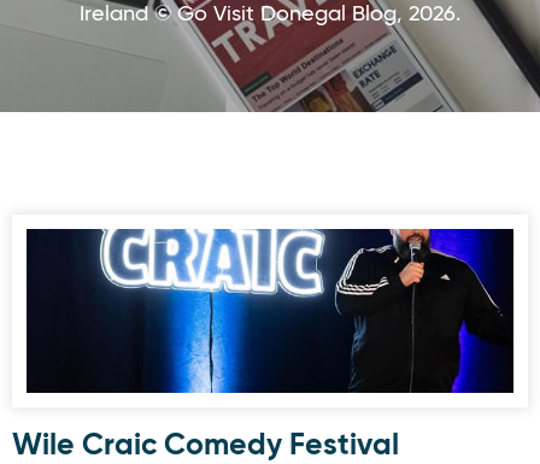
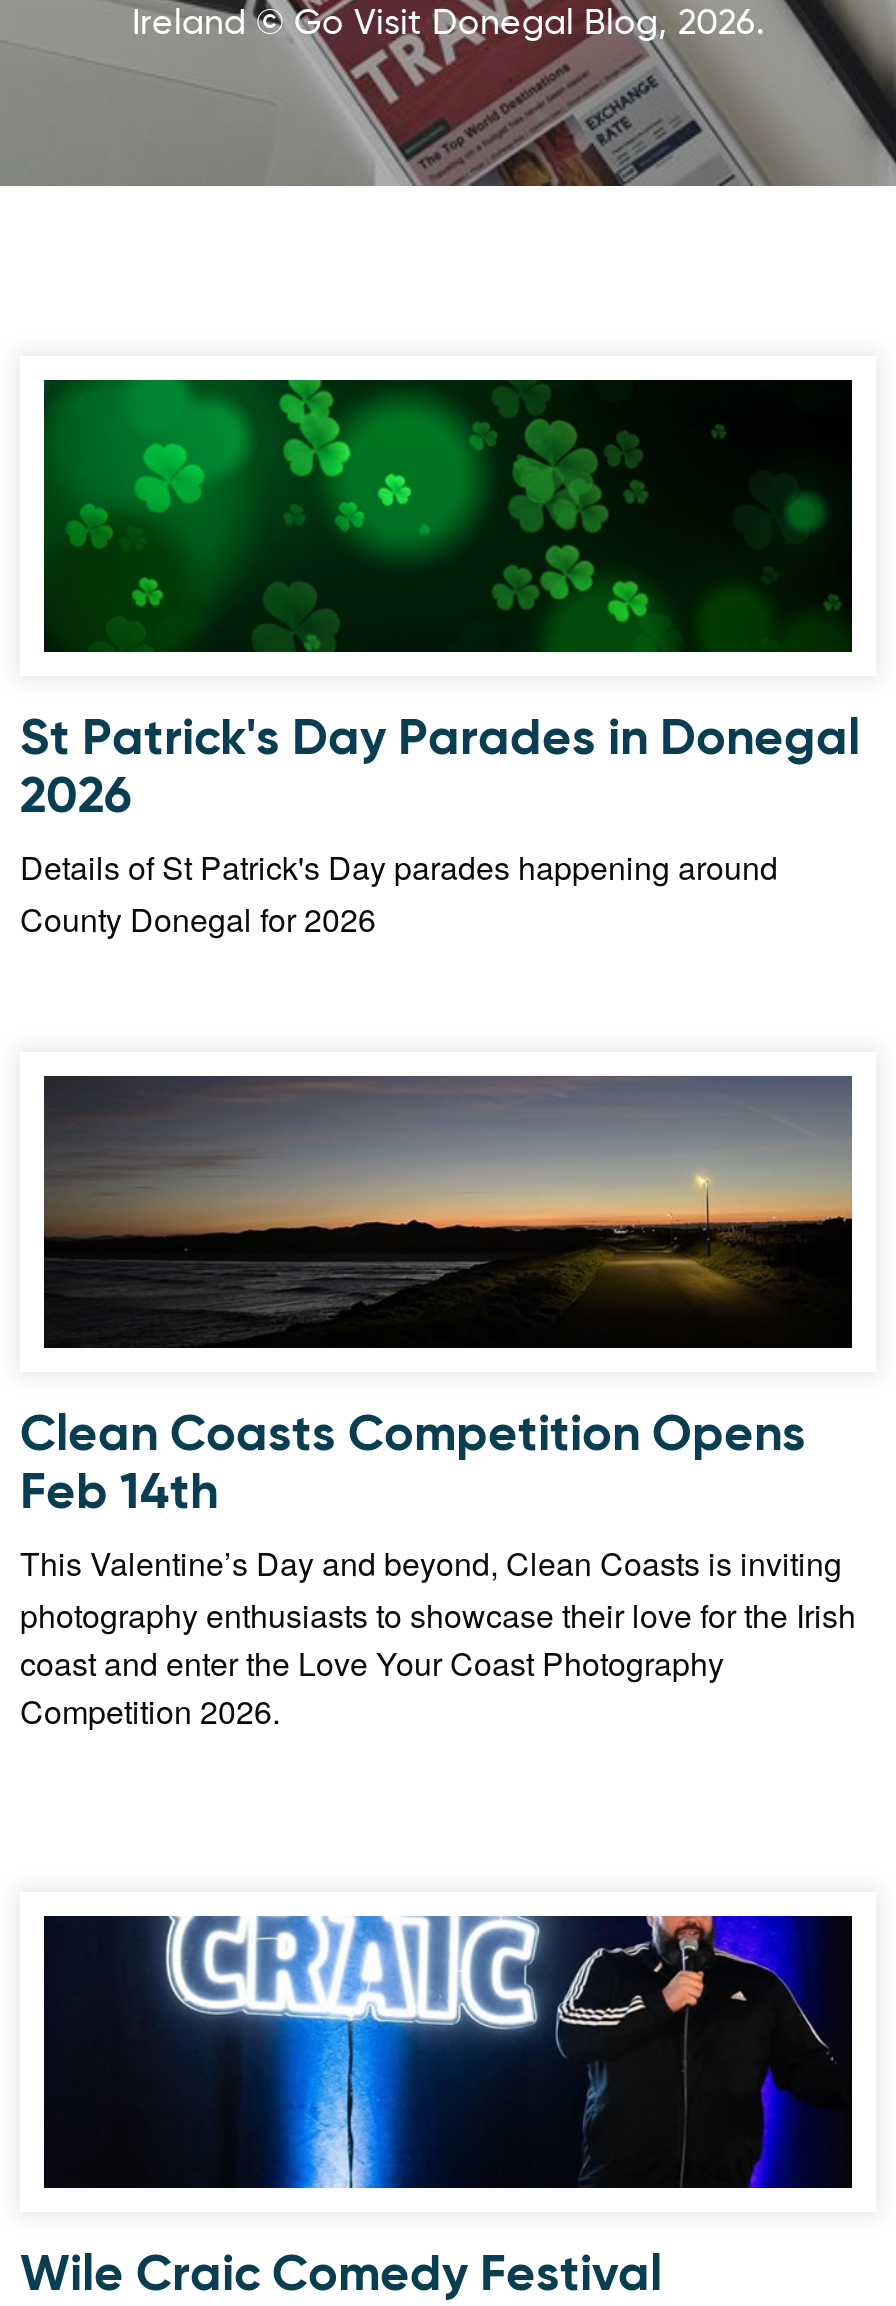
+ [image]
+ St Patrick's Day Parades in Donegal
+ 2026
+ Details of St Patrick's Day parades happening around
+ County Donegal for 2026

+ [image]
+ Clean Coasts Competition Opens
+ Feb 14th
+ This Valentine’s Day and beyond, Clean Coasts is inviting
+ photography enthusiasts to showcase their love for the Irish
+ coast and enter the Love Your Coast Photography
+ Competition 2026.
